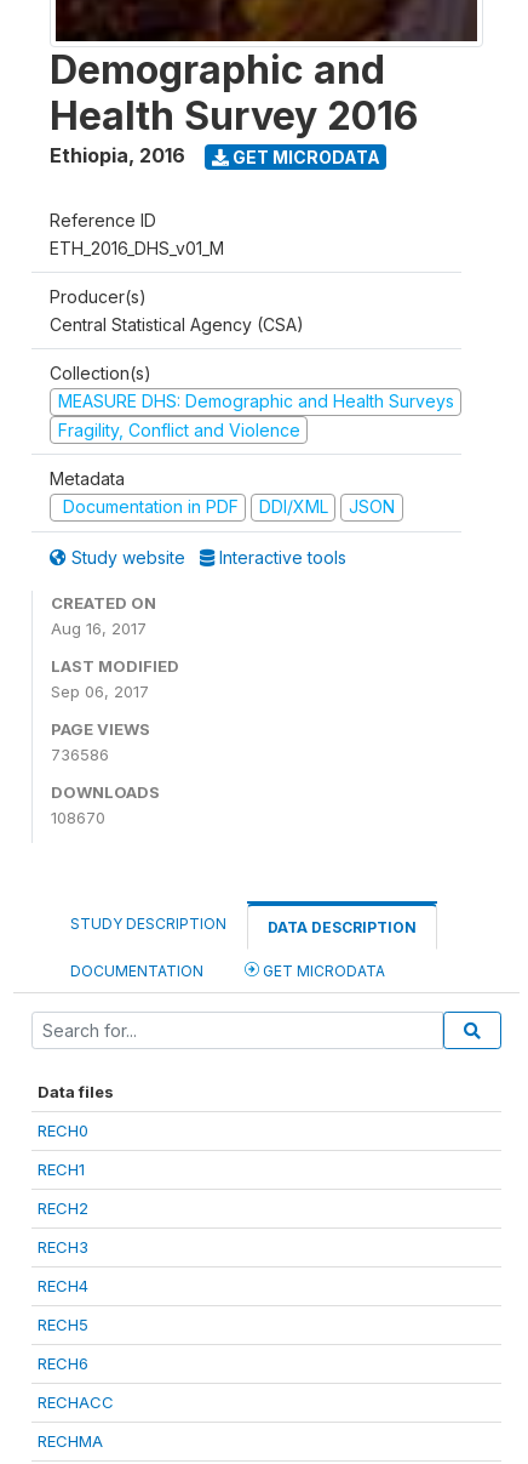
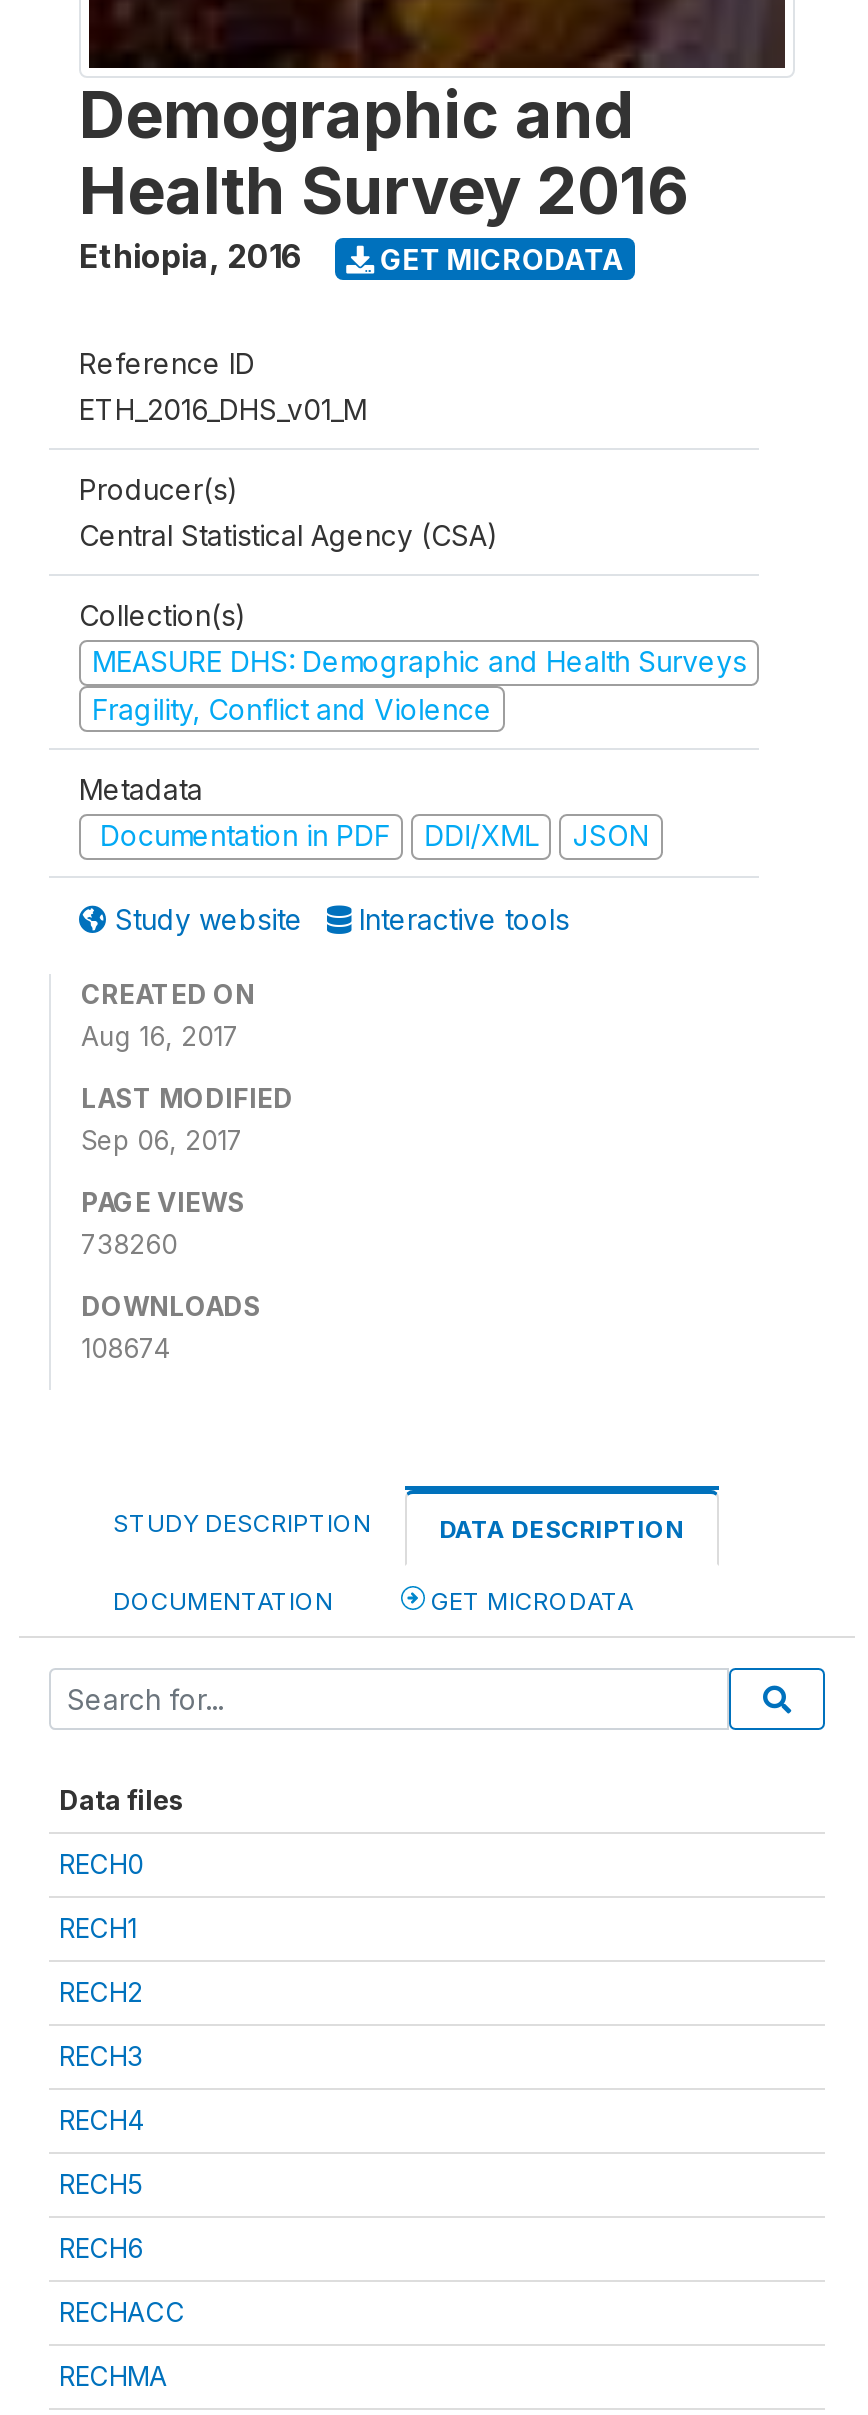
- 736586
+ 738260

- 108670
+ 108674
